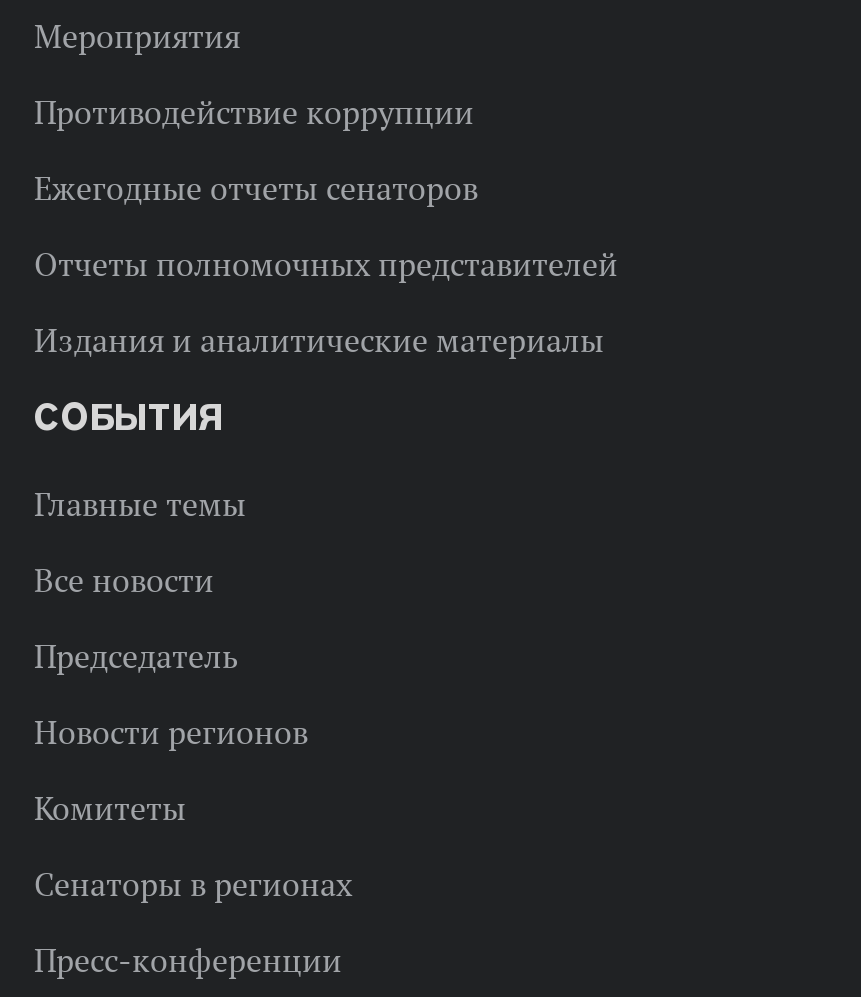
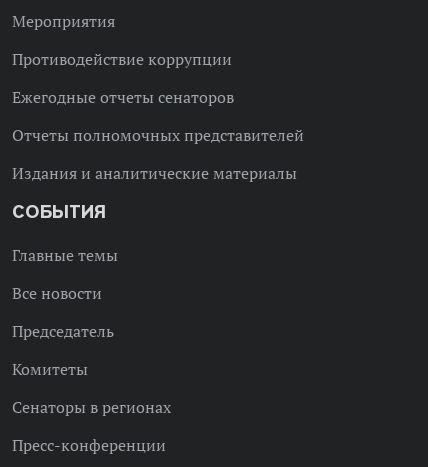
- Новости регионов
